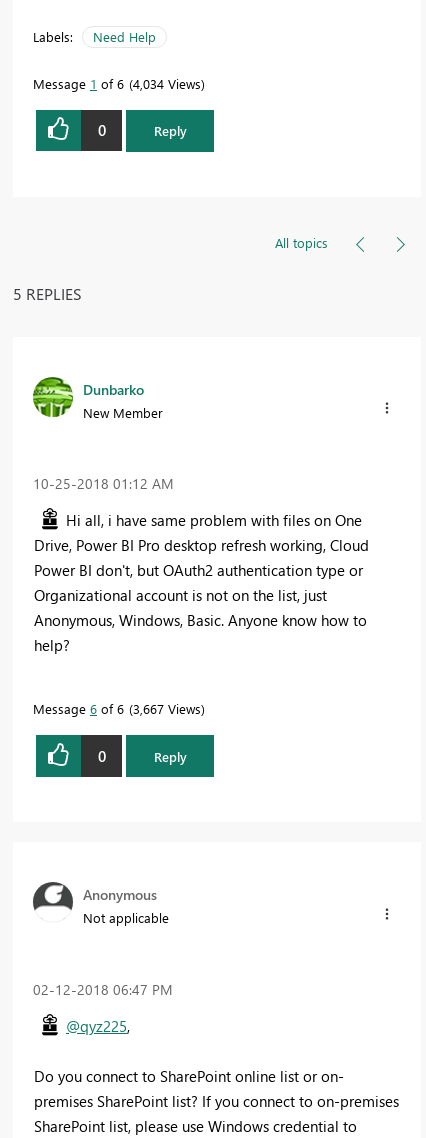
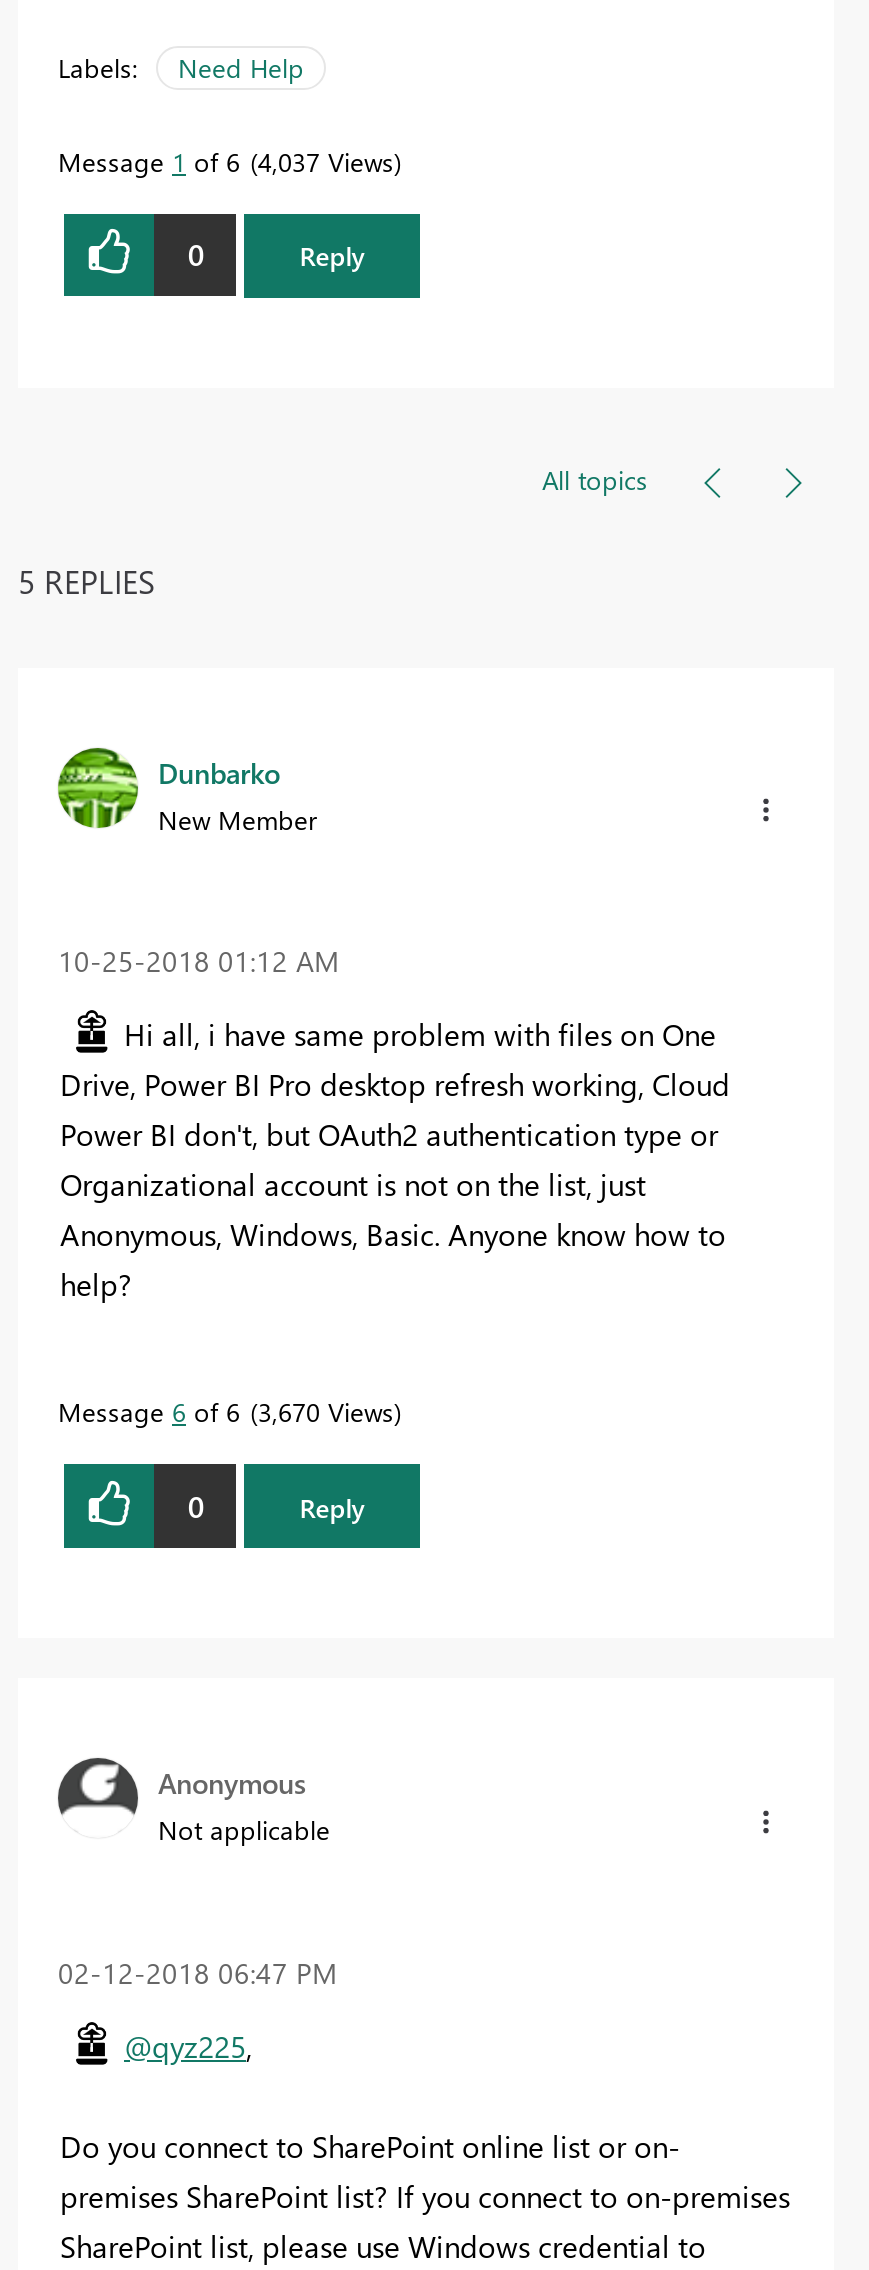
- Message 1 of 6 4,034 Views
+ Message 1 of 6 4,037 Views

- Message 6 of 6 3,667 Views
+ Message 6 of 6 3,670 Views
